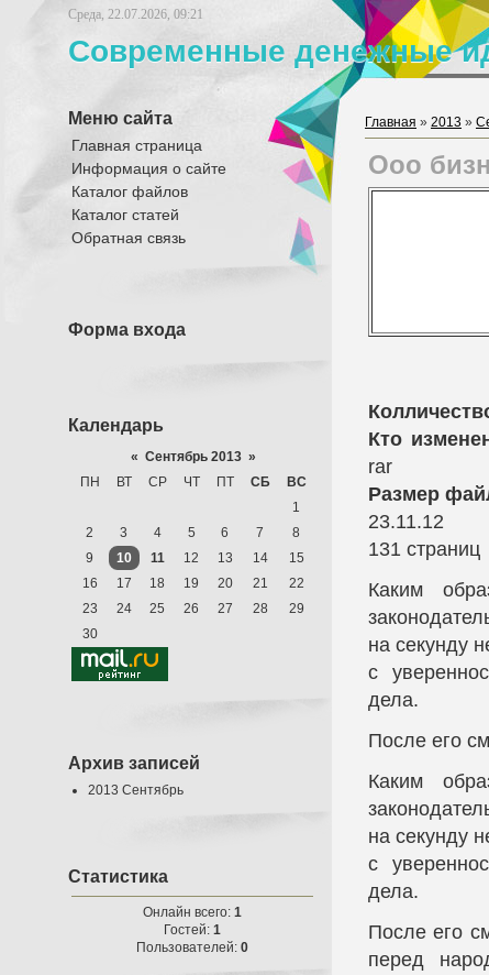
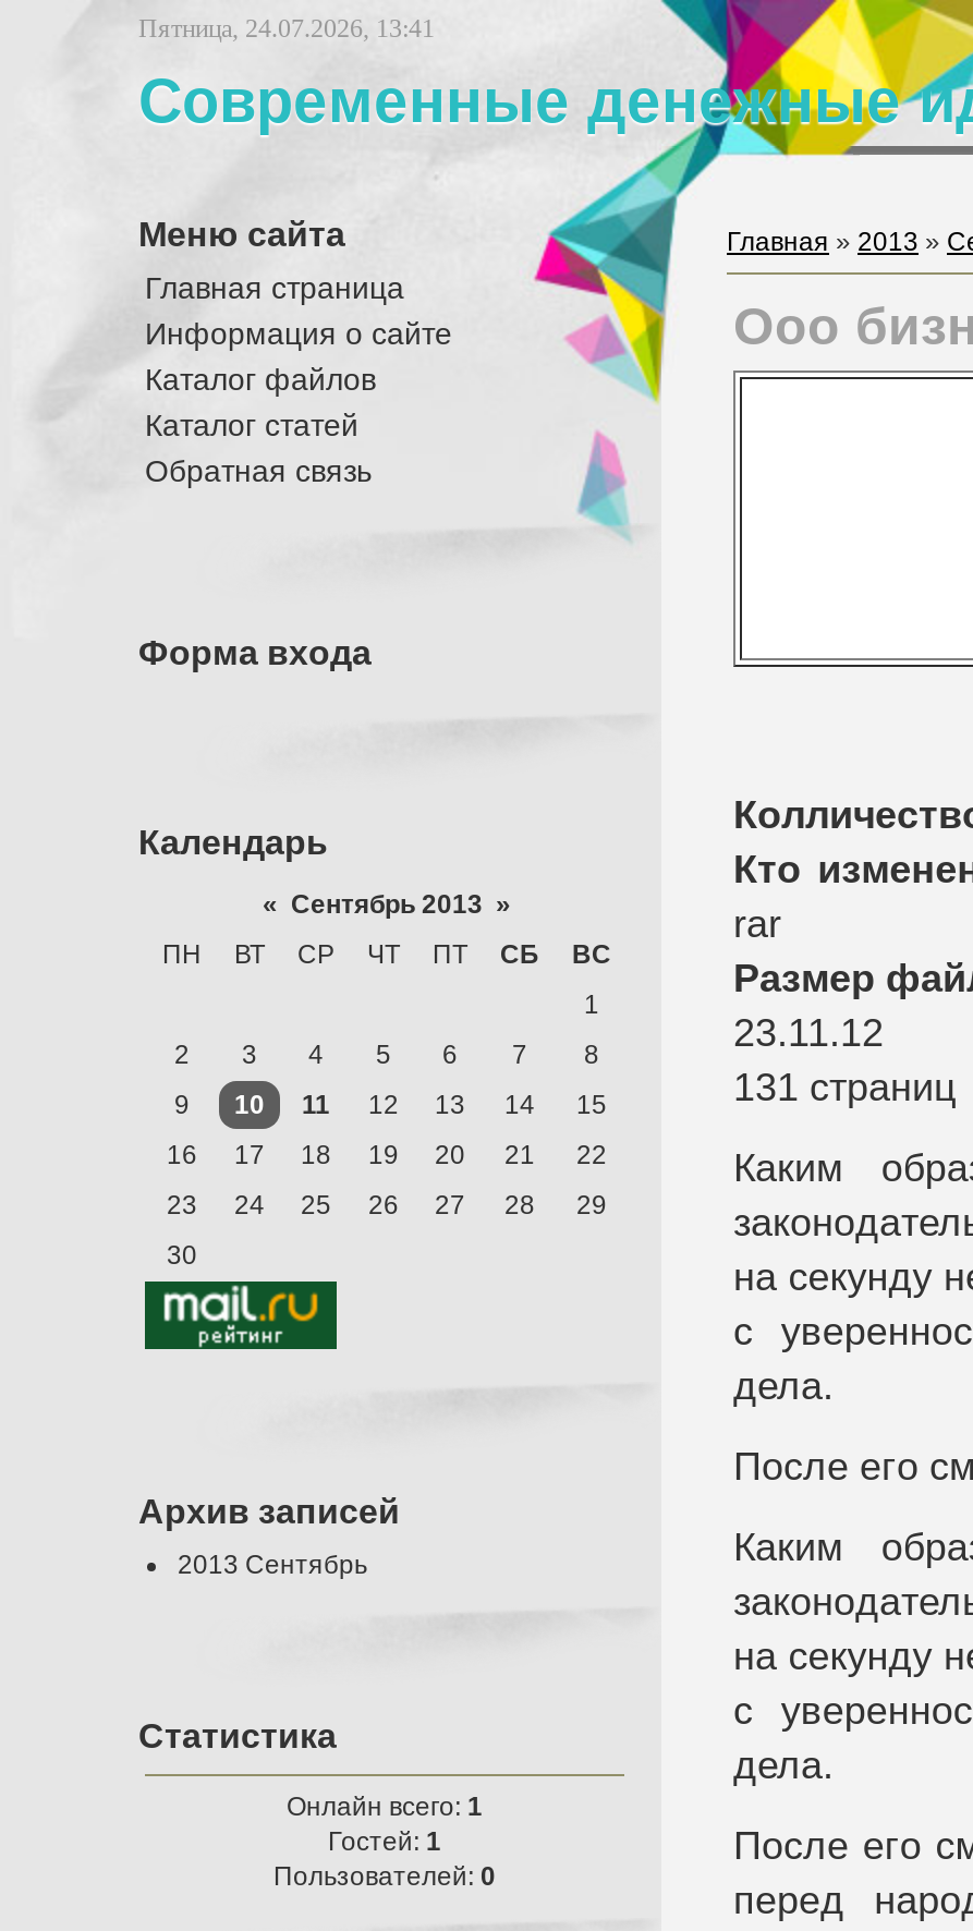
- Среда, 22.07.2026, 09:21
+ Пятница, 24.07.2026, 13:41
